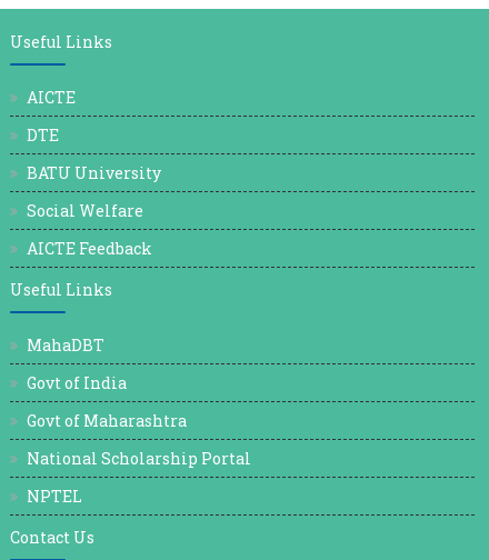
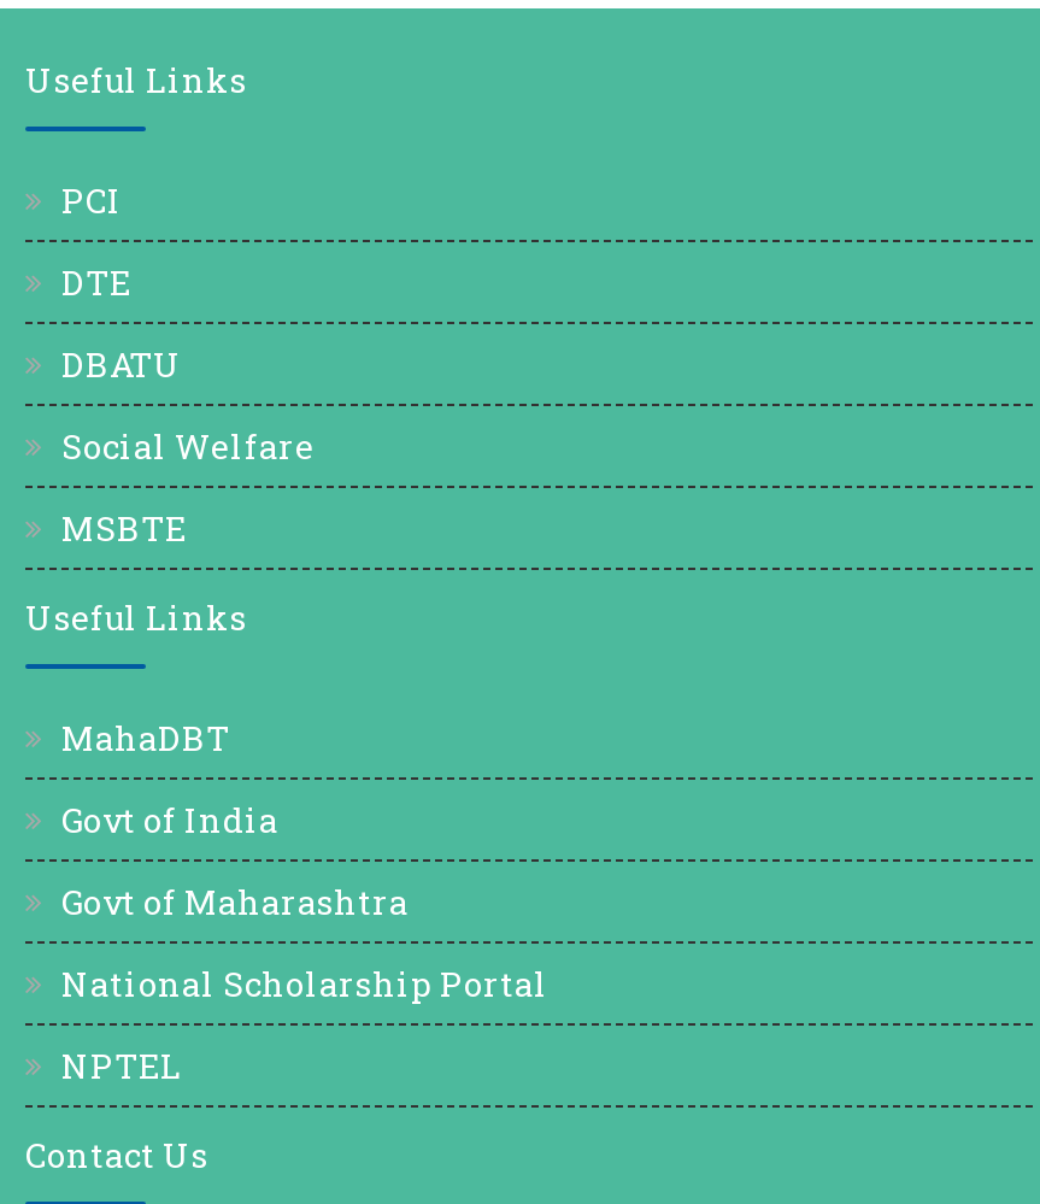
- AICTE
+ PCI

- BATU University
+ DBATU

- AICTE Feedback
+ MSBTE
